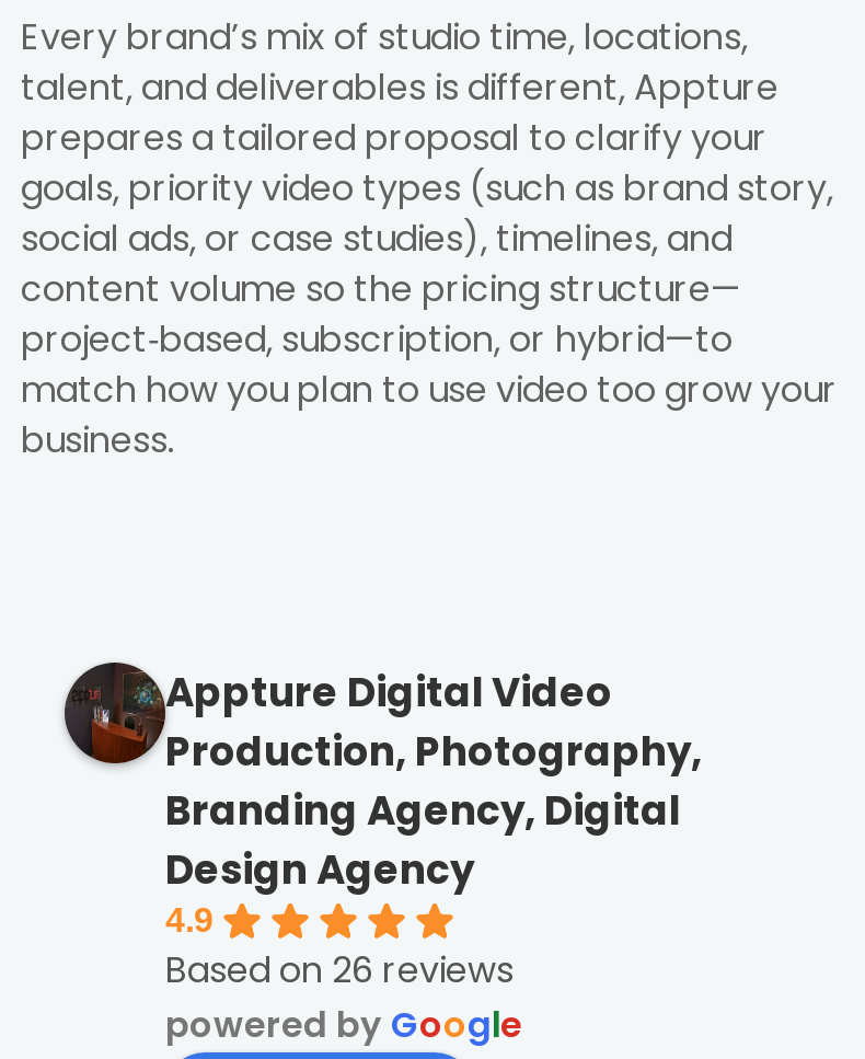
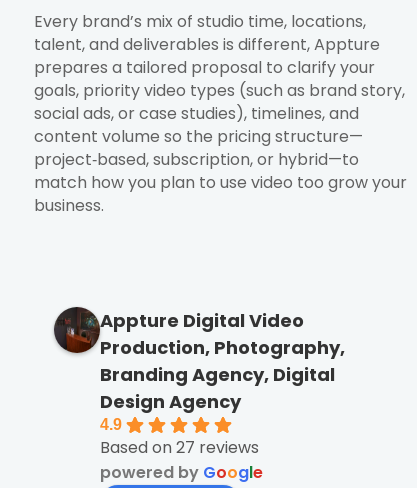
- Based on 26 reviews
+ Based on 27 reviews
